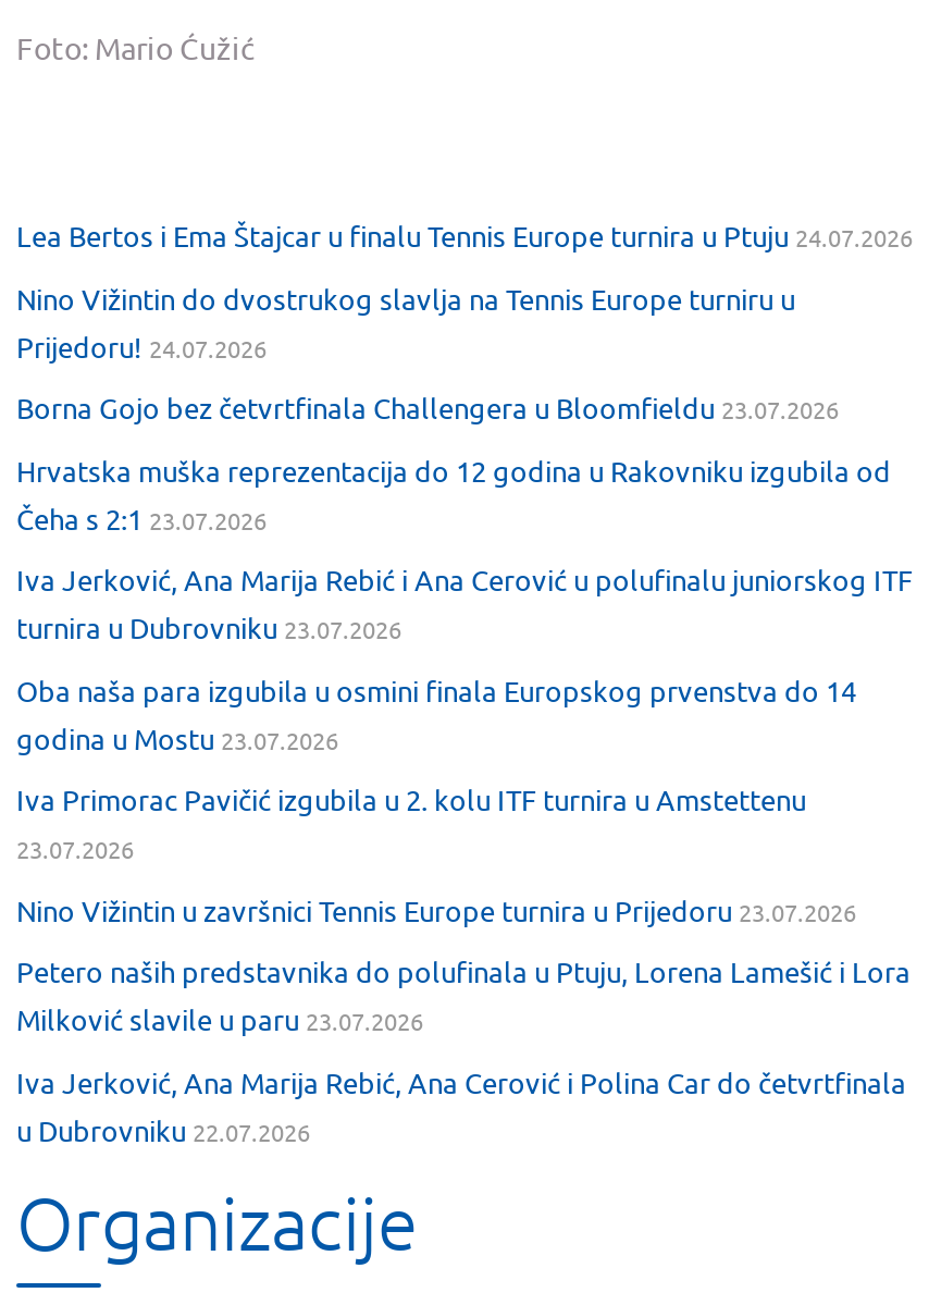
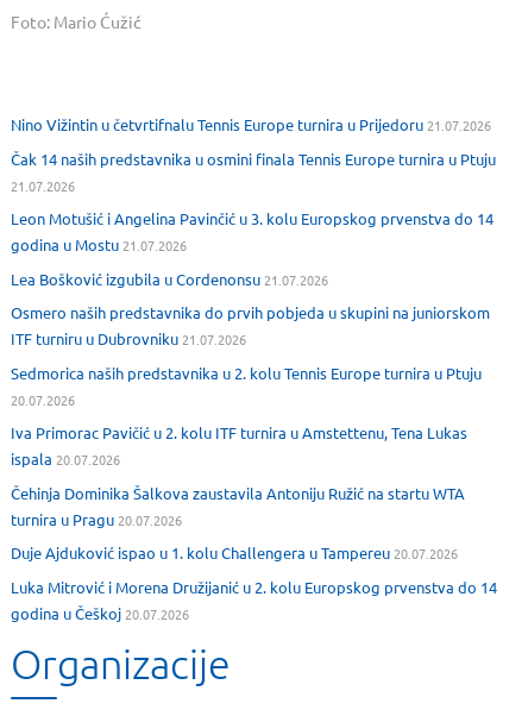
- Lea Bertos i Ema Štajcar u finalu Tennis Europe turnira u Ptuju 24.07.2026
+ Nino Vižintin u četvrtifnalu Tennis Europe turnira u Prijedoru 21.07.2026

- Nino Vižintin do dvostrukog slavlja na Tennis Europe turniru u
- Prijedoru! 24.07.2026
+ Čak 14 naših predstavnika u osmini finala Tennis Europe turnira u Ptuju
+ 21.07.2026

- Borna Gojo bez četvrtfinala Challengera u Bloomfieldu 23.07.2026
+ Leon Motušić i Angelina Pavinčić u 3. kolu Europskog prvenstva do 14
+ godina u Mostu 21.07.2026

- Hrvatska muška reprezentacija do 12 godina u Rakovniku izgubila od
- Čeha s 2:1 23.07.2026
+ Lea Bošković izgubila u Cordenonsu 21.07.2026

- Iva Jerković, Ana Marija Rebić i Ana Cerović u polufinalu juniorskog ITF
- turnira u Dubrovniku 23.07.2026
+ Osmero naših predstavnika do prvih pobjeda u skupini na juniorskom
+ ITF turniru u Dubrovniku 21.07.2026

- Oba naša para izgubila u osmini finala Europskog prvenstva do 14
- godina u Mostu 23.07.2026
+ Sedmorica naših predstavnika u 2. kolu Tennis Europe turnira u Ptuju
+ 20.07.2026

- Iva Primorac Pavičić izgubila u 2. kolu ITF turnira u Amstettenu
- 23.07.2026
+ Iva Primorac Pavičić u 2. kolu ITF turnira u Amstettenu, Tena Lukas
+ ispala 20.07.2026

- Nino Vižintin u završnici Tennis Europe turnira u Prijedoru 23.07.2026
+ Čehinja Dominika Šalkova zaustavila Antoniju Ružić na startu WTA
+ turnira u Pragu 20.07.2026

- Petero naših predstavnika do polufinala u Ptuju, Lorena Lamešić i Lora
- Milković slavile u paru 23.07.2026
+ Duje Ajduković ispao u 1. kolu Challengera u Tampereu 20.07.2026

- Iva Jerković, Ana Marija Rebić, Ana Cerović i Polina Car do četvrtfinala
- u Dubrovniku 22.07.2026
+ Luka Mitrović i Morena Družijanić u 2. kolu Europskog prvenstva do 14
+ godina u Češkoj 20.07.2026
